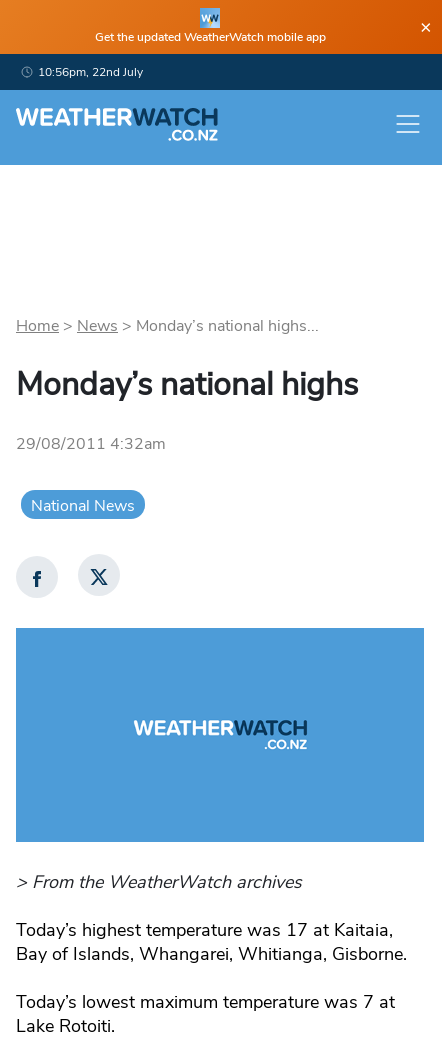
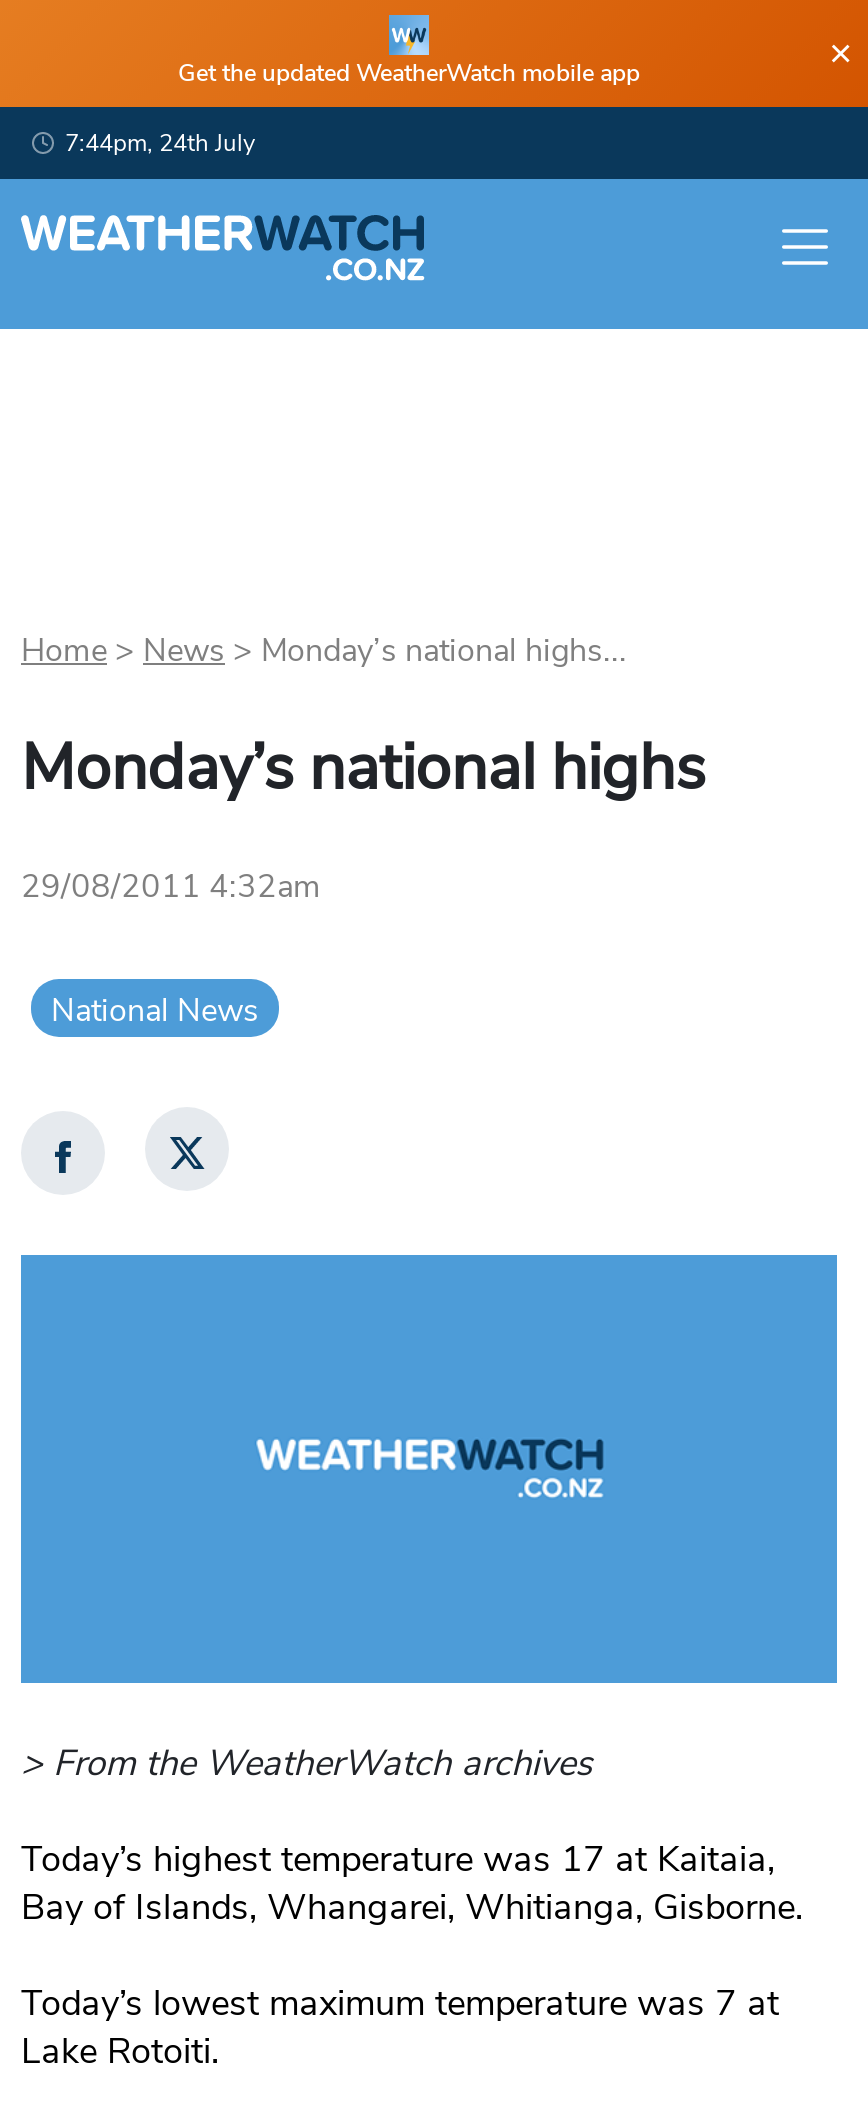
- 10:56pm, 22nd July
+ 7:44pm, 24th July
